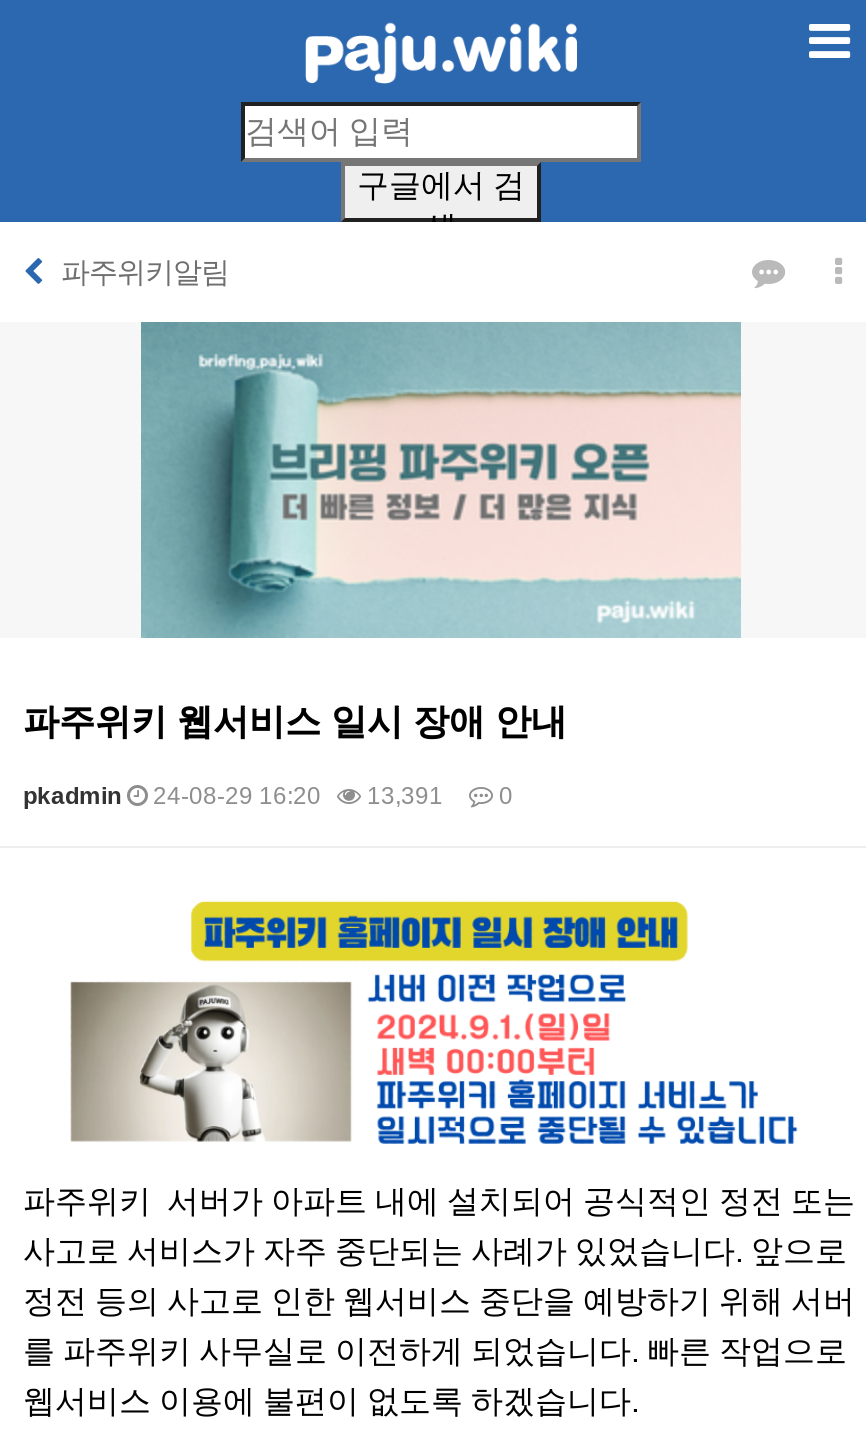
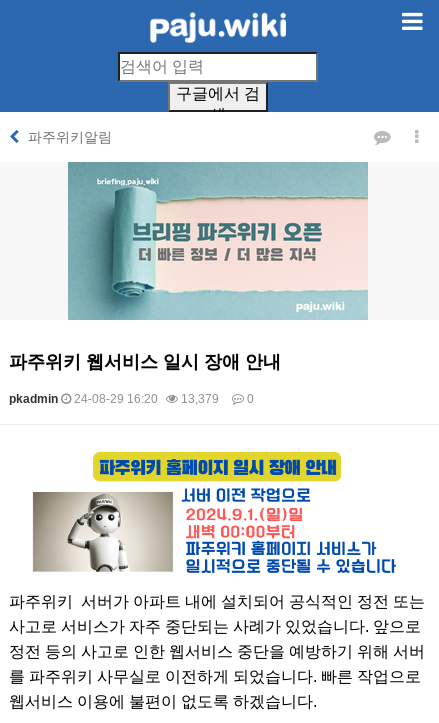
- pkadmin 24-08-29 16:20 13,391 0
+ pkadmin 24-08-29 16:20 13,379 0
